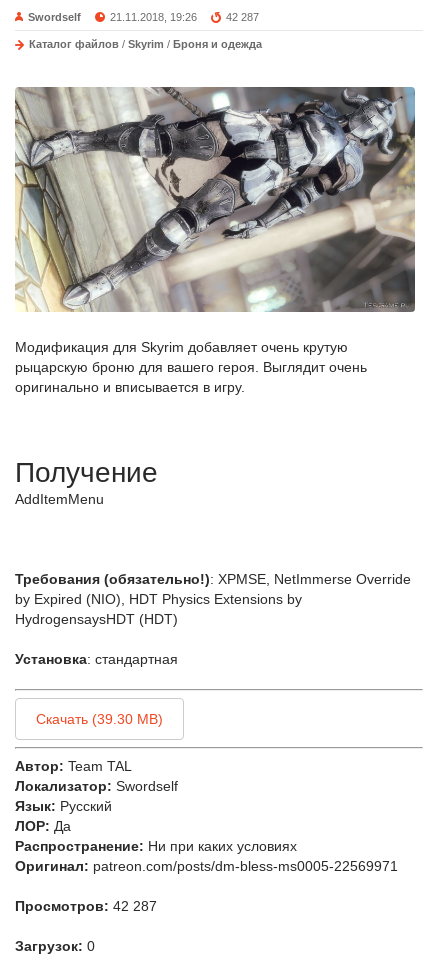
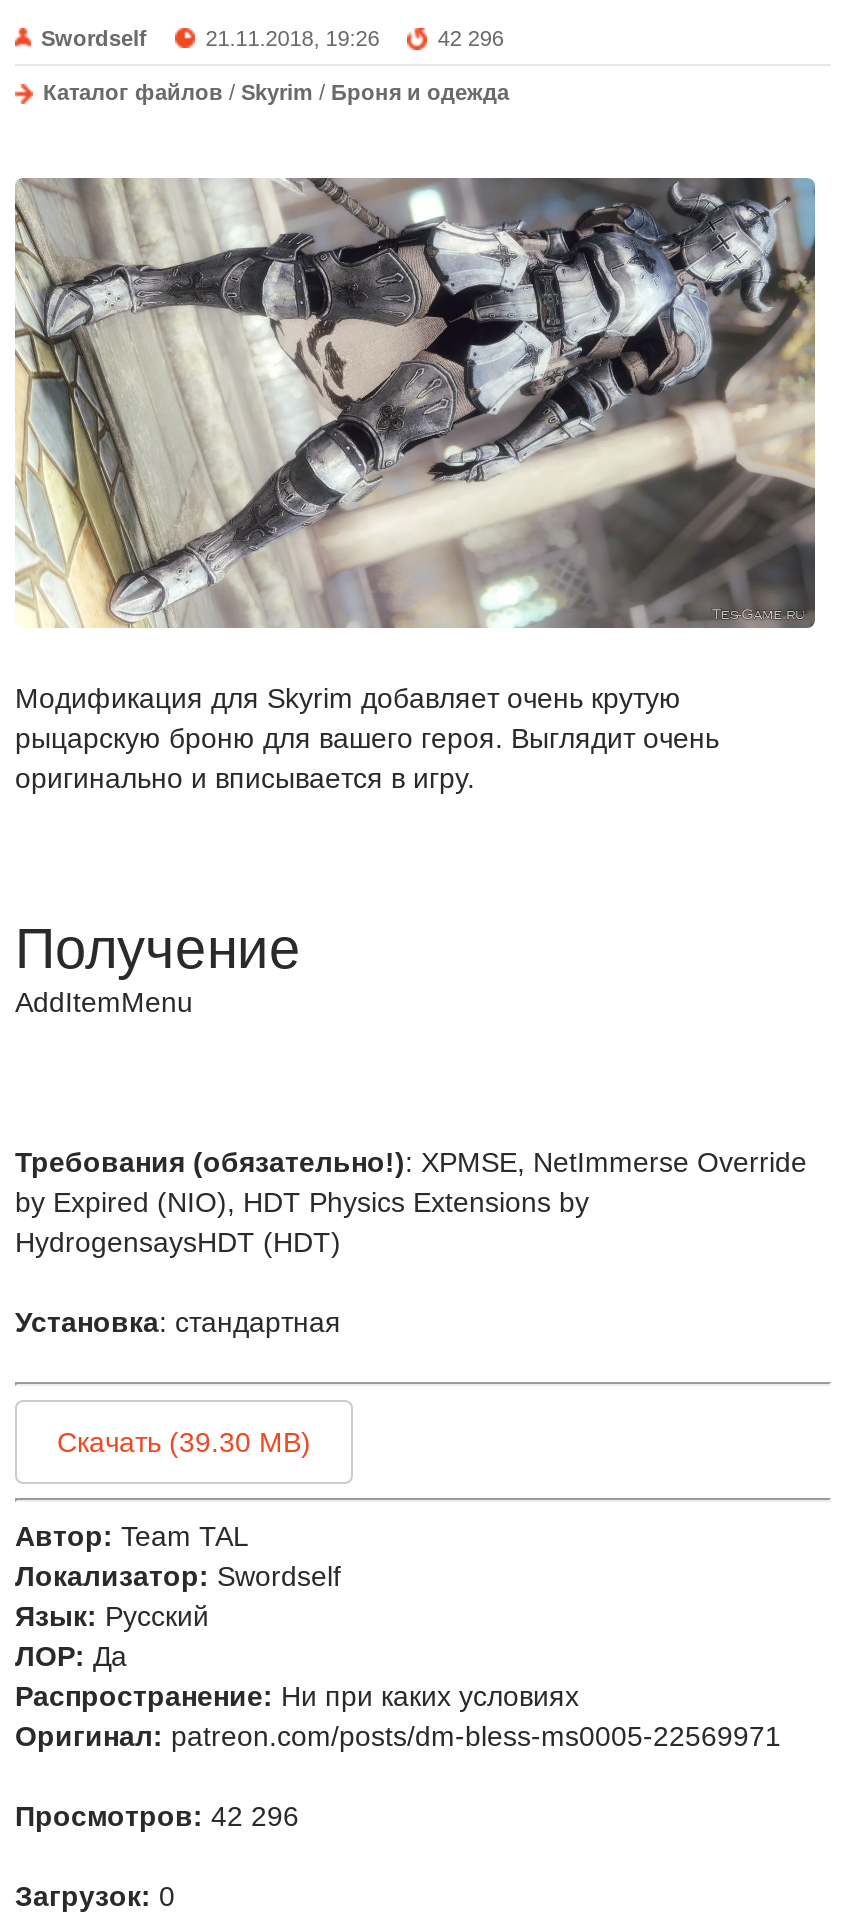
- 42 287
+ 42 296

- Просмотров: 42 287
+ Просмотров: 42 296
